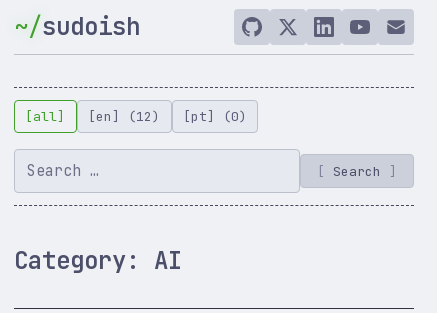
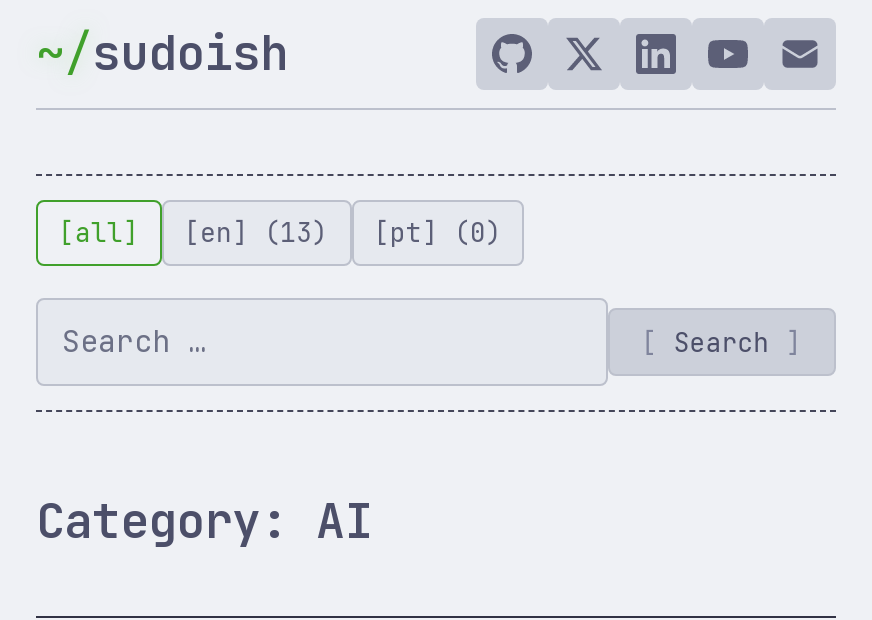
- [all] [en] (12) [pt] (0)
+ [all] [en] (13) [pt] (0)
